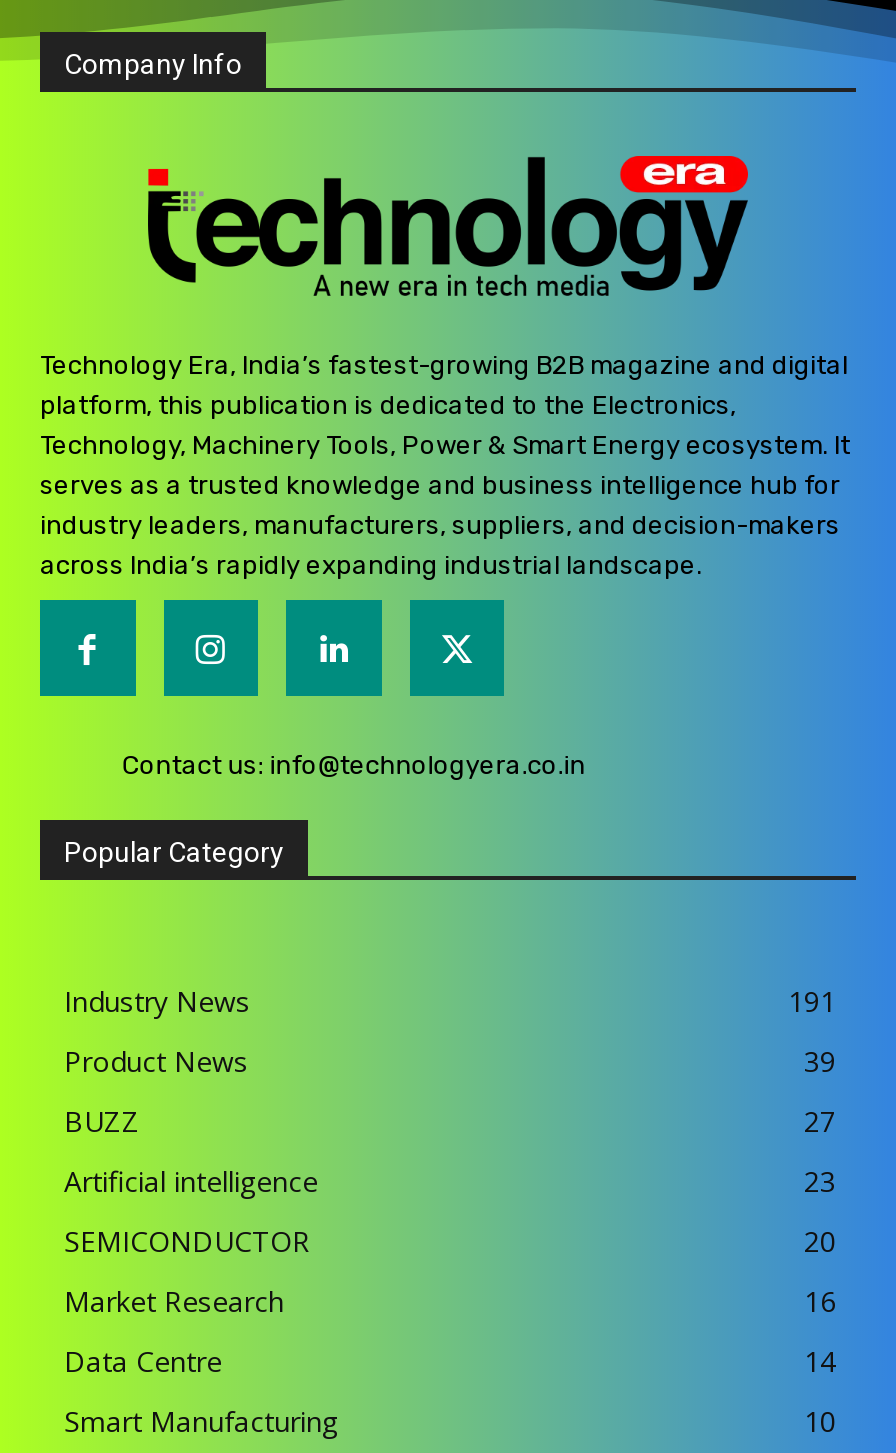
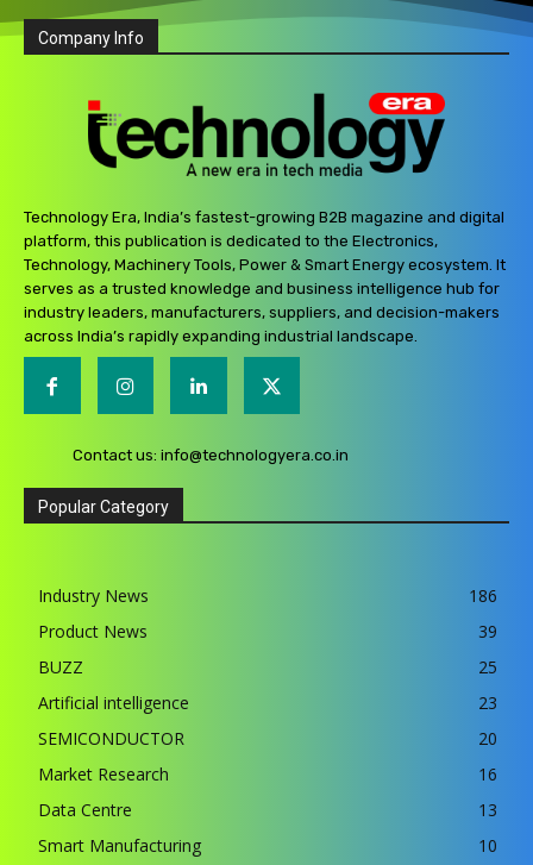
- 191
+ 186

- 27
+ 25

- 14
+ 13
